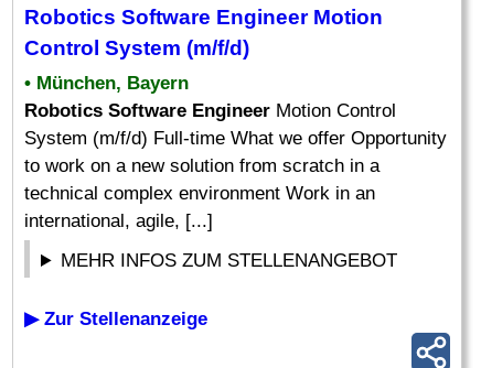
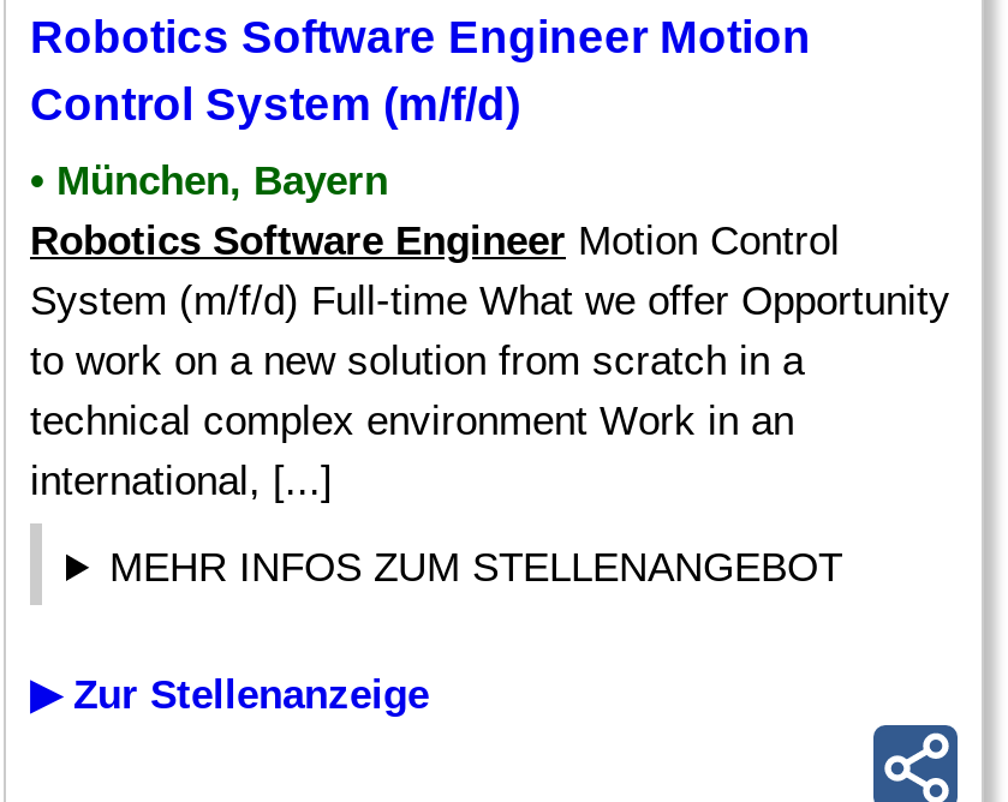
- international, agile, [...]
+ international, [...]
